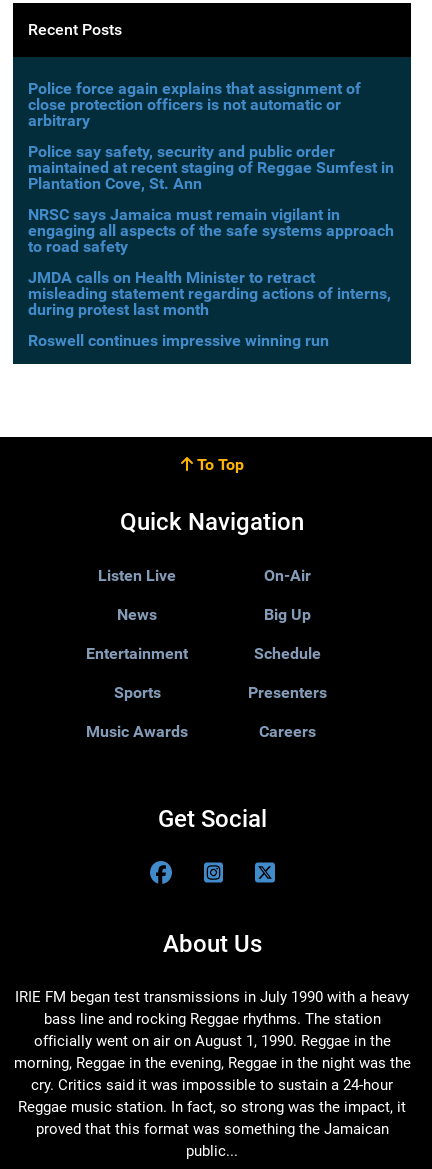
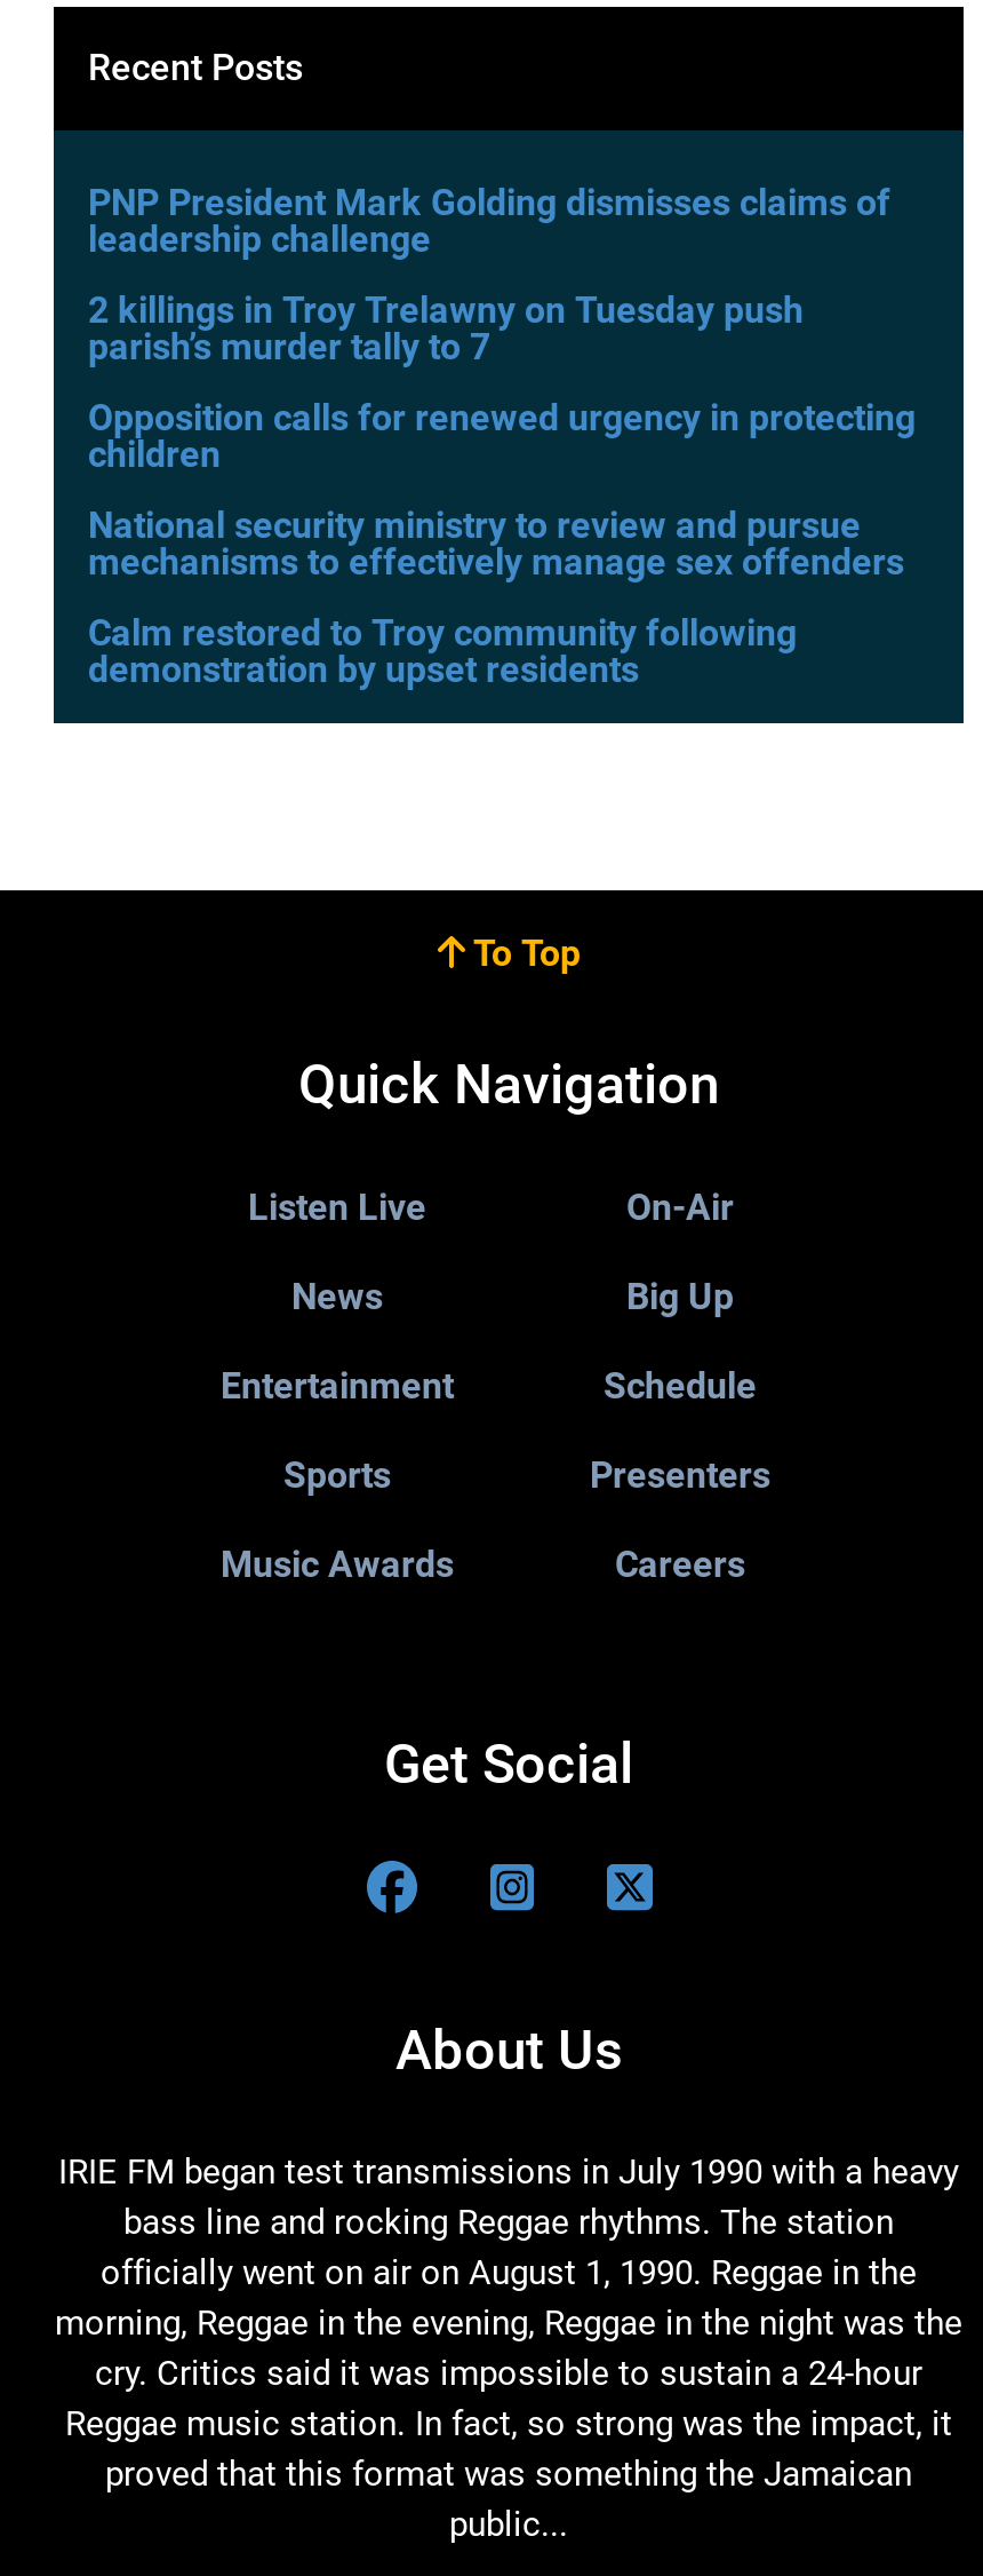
- Police force again explains that assignment of
- close protection officers is not automatic or
- arbitrary
+ PNP President Mark Golding dismisses claims of
+ leadership challenge

- Police say safety, security and public order
- maintained at recent staging of Reggae Sumfest in
- Plantation Cove, St. Ann
+ 2 killings in Troy Trelawny on Tuesday push
+ parish’s murder tally to 7

- NRSC says Jamaica must remain vigilant in
- engaging all aspects of the safe systems approach
- to road safety
+ Opposition calls for renewed urgency in protecting
+ children

- JMDA calls on Health Minister to retract
- misleading statement regarding actions of interns,
- during protest last month
+ National security ministry to review and pursue
+ mechanisms to effectively manage sex offenders

- Roswell continues impressive winning run
+ Calm restored to Troy community following
+ demonstration by upset residents
